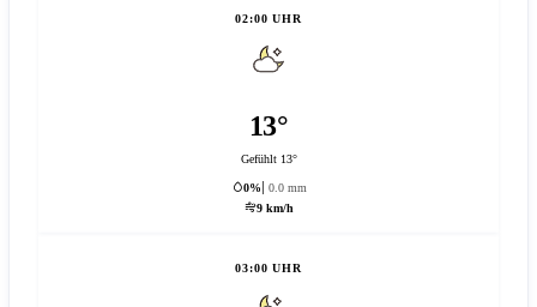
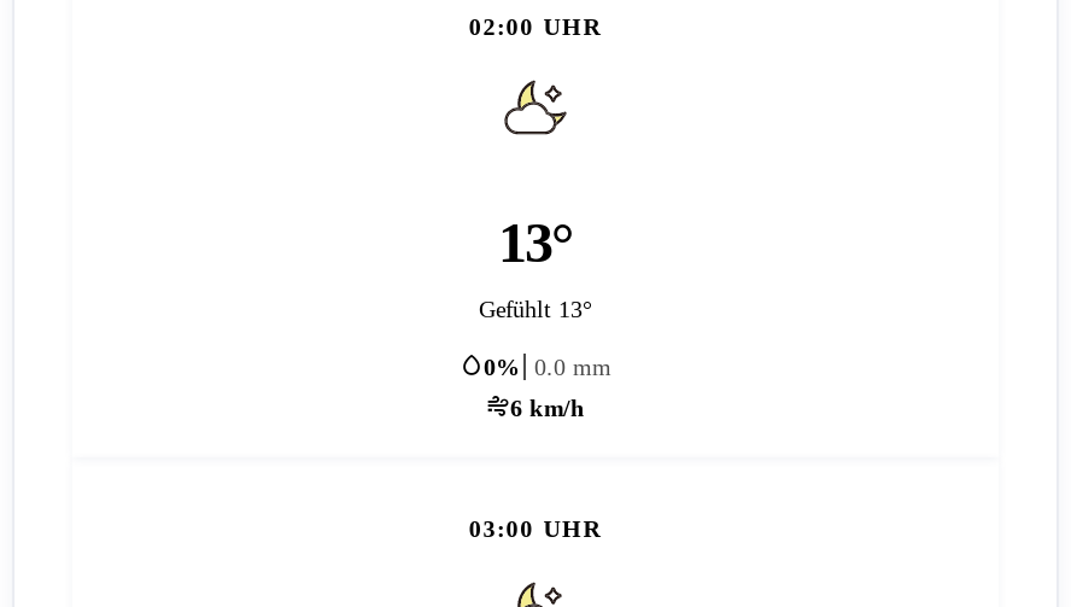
- 9 km/h
+ 6 km/h
